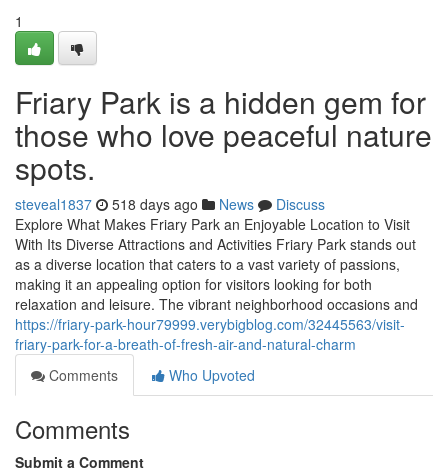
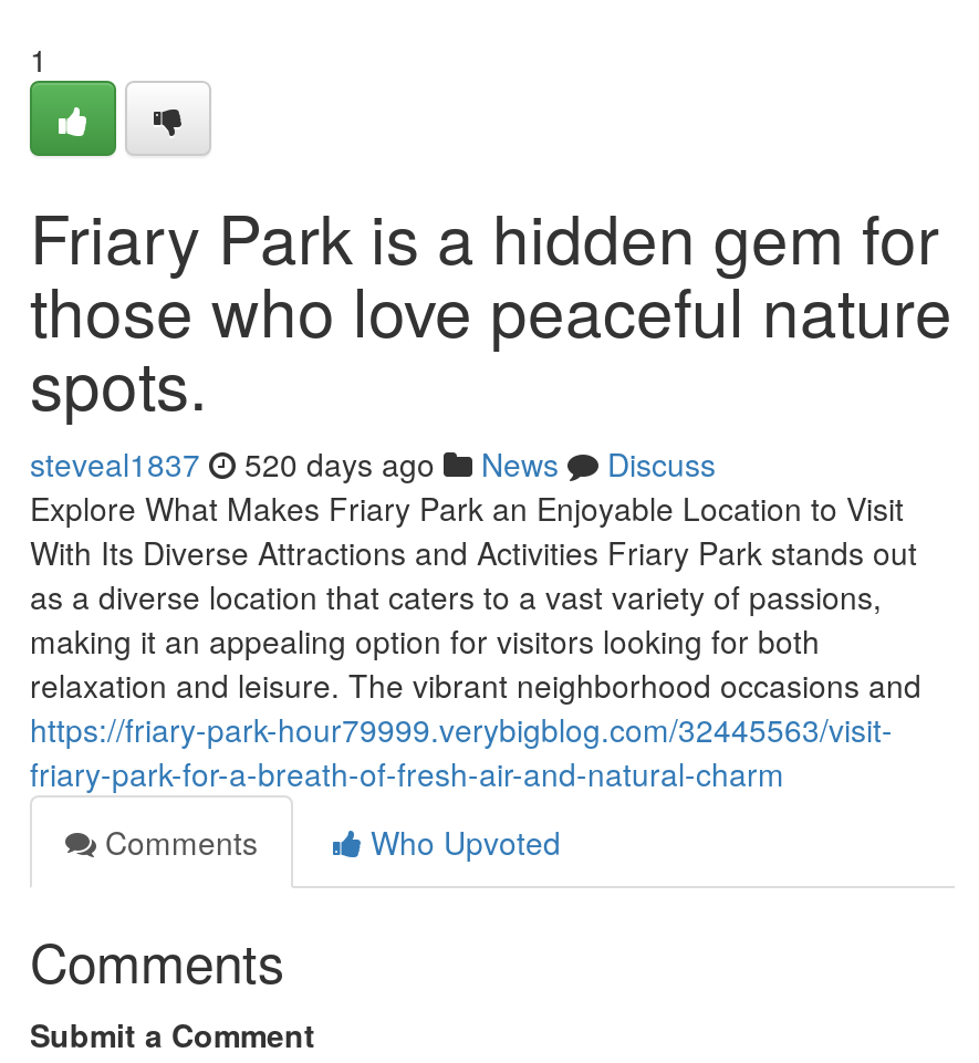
- steveal1837 518 days ago News Discuss
+ steveal1837 520 days ago News Discuss
